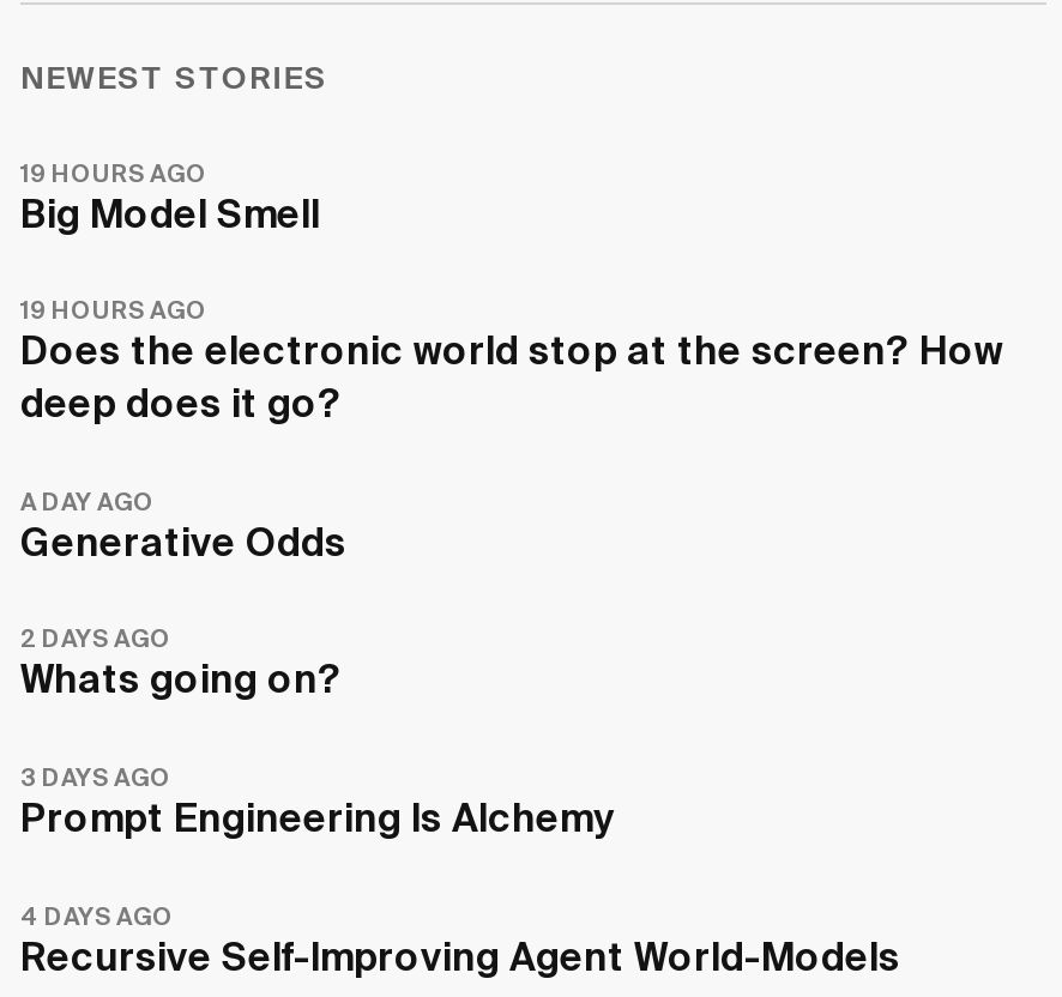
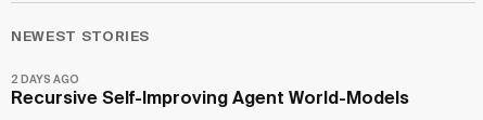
- 19 HOURS AGO
- Big Model Smell
- 19 HOURS AGO
- Does the electronic world stop at the screen? How
- deep does it go?
- A DAY AGO
- Generative Odds

- Whats going on?
- 3 DAYS AGO
- Prompt Engineering Is Alchemy
- 4 DAYS AGO
